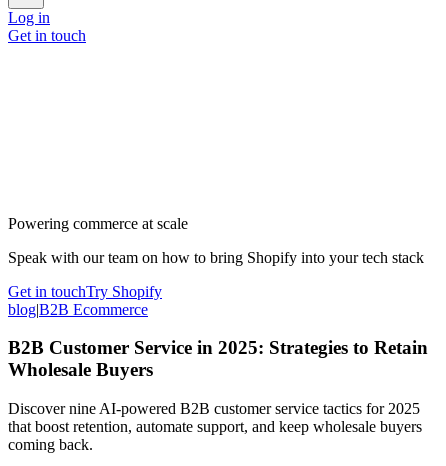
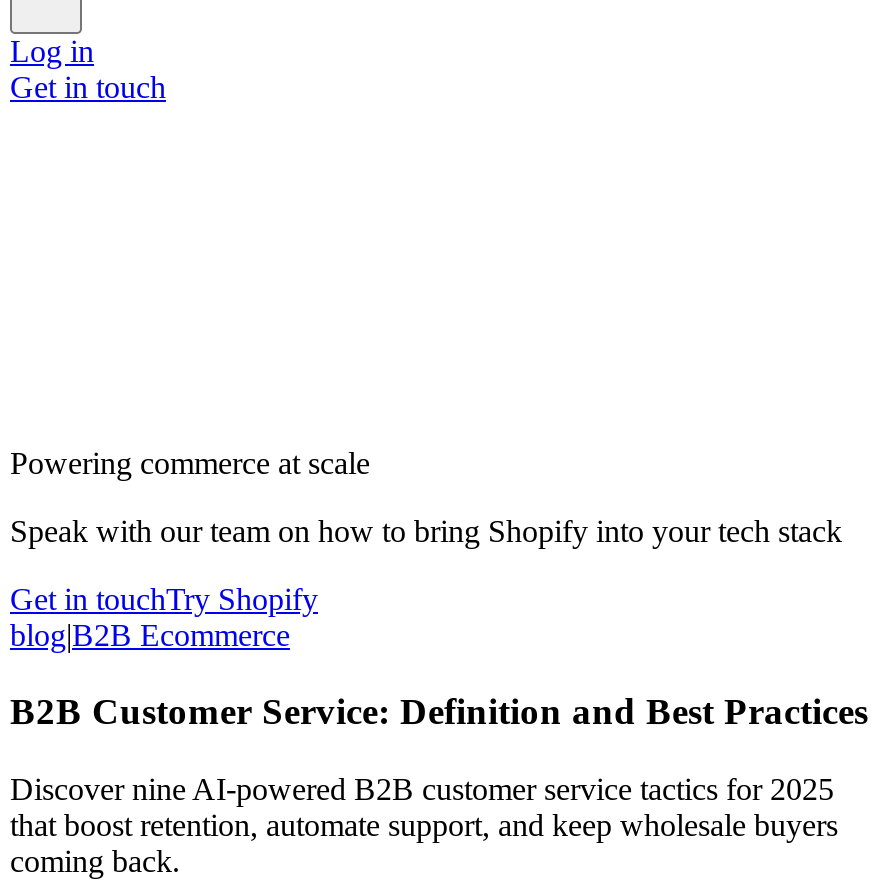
- B2B Customer Service in 2025: Strategies to Retain
- Wholesale Buyers
+ B2B Customer Service: Definition and Best Practices
